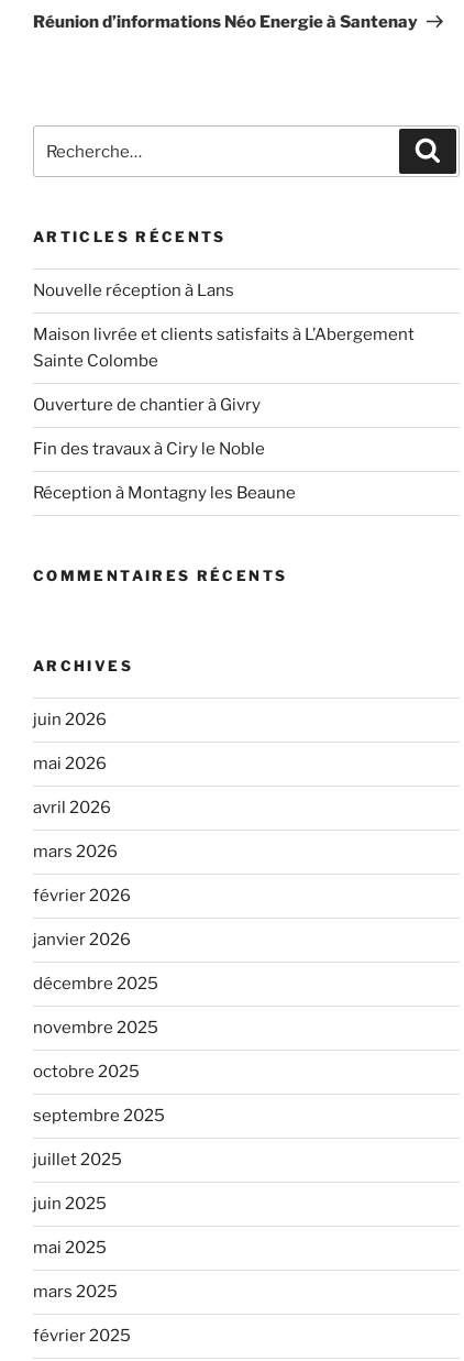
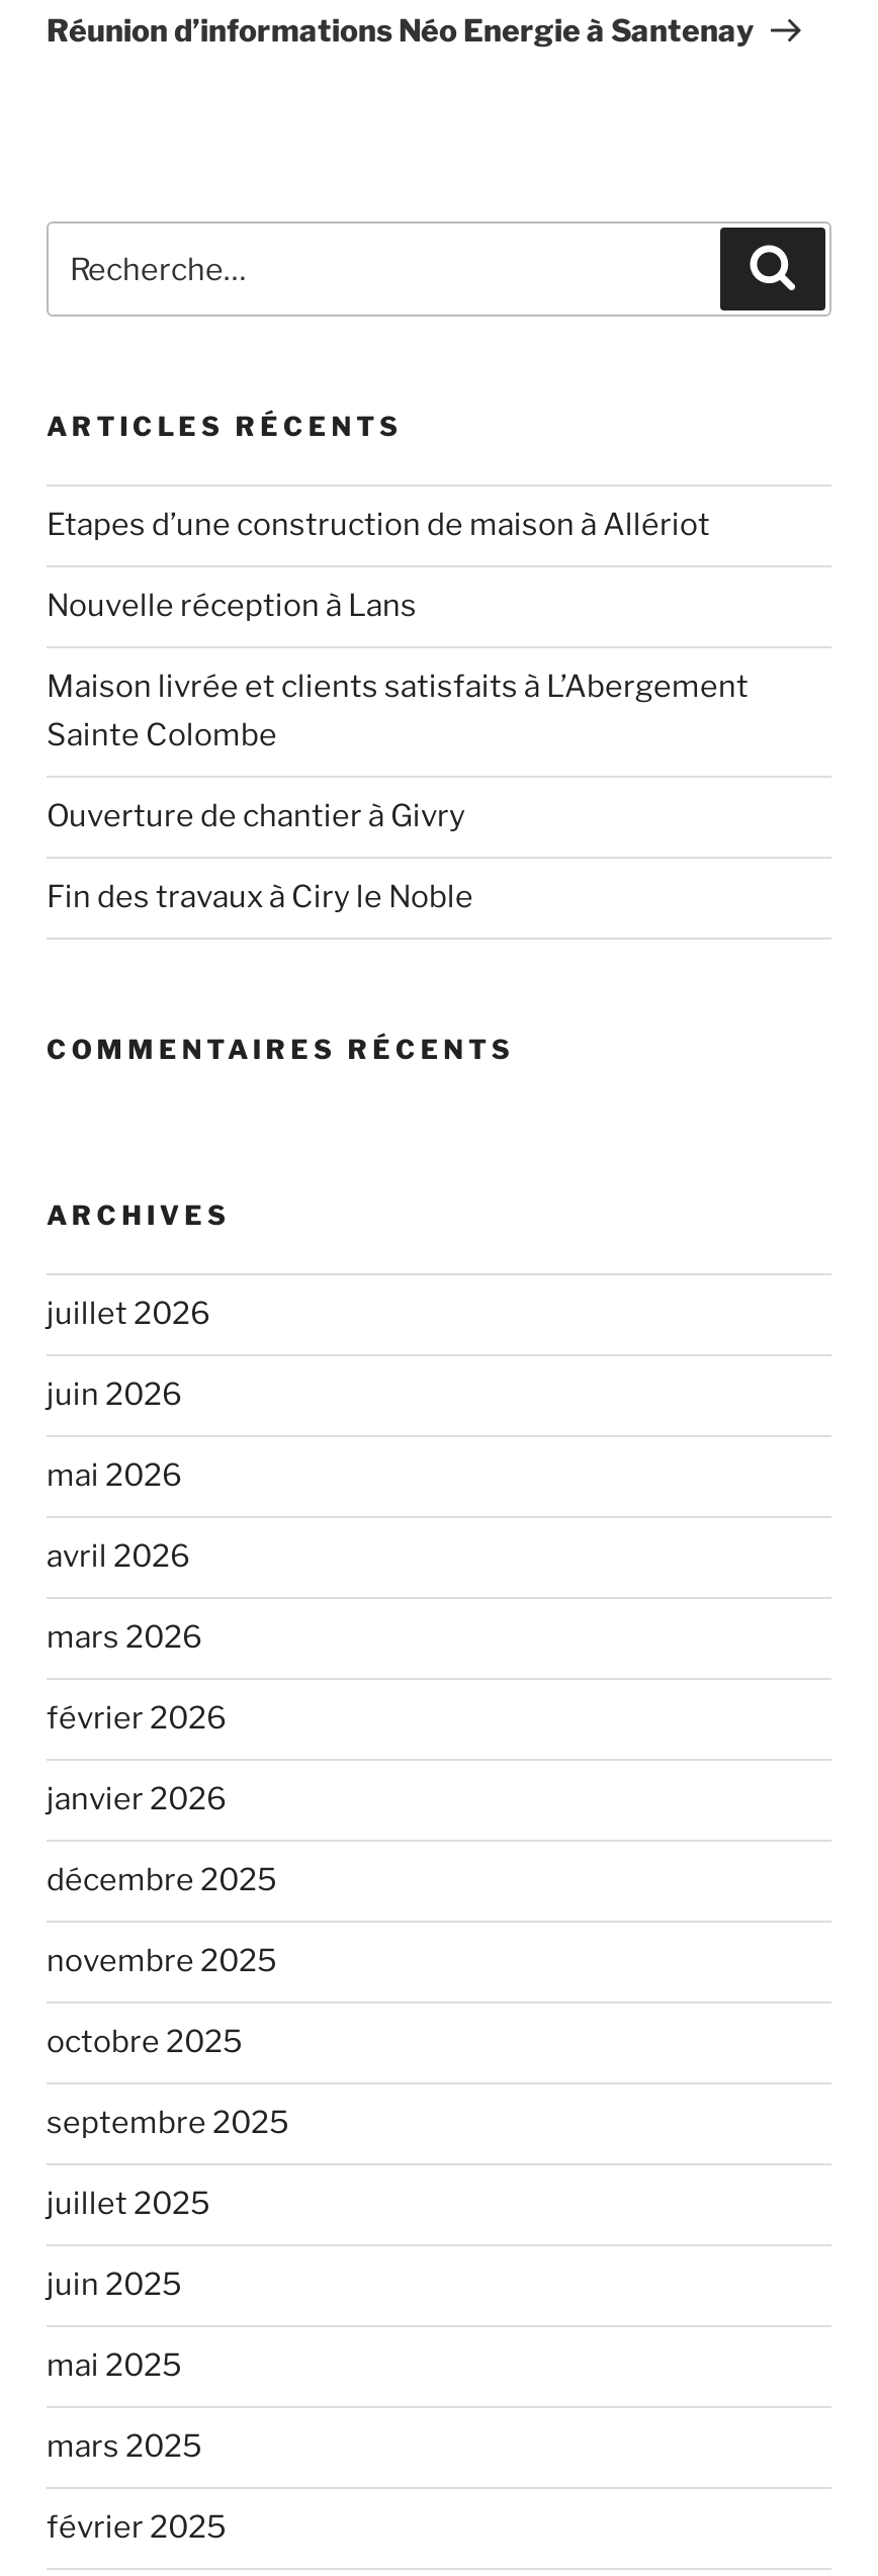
+ Etapes d’une construction de maison à Allériot

- Réception à Montagny les Beaune

+ juillet 2026
